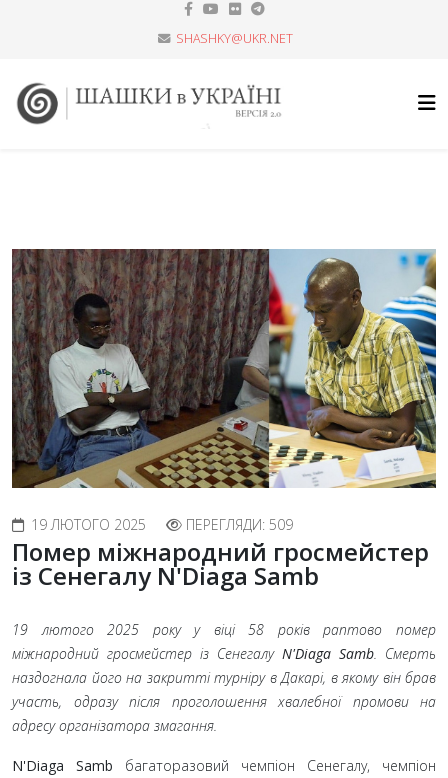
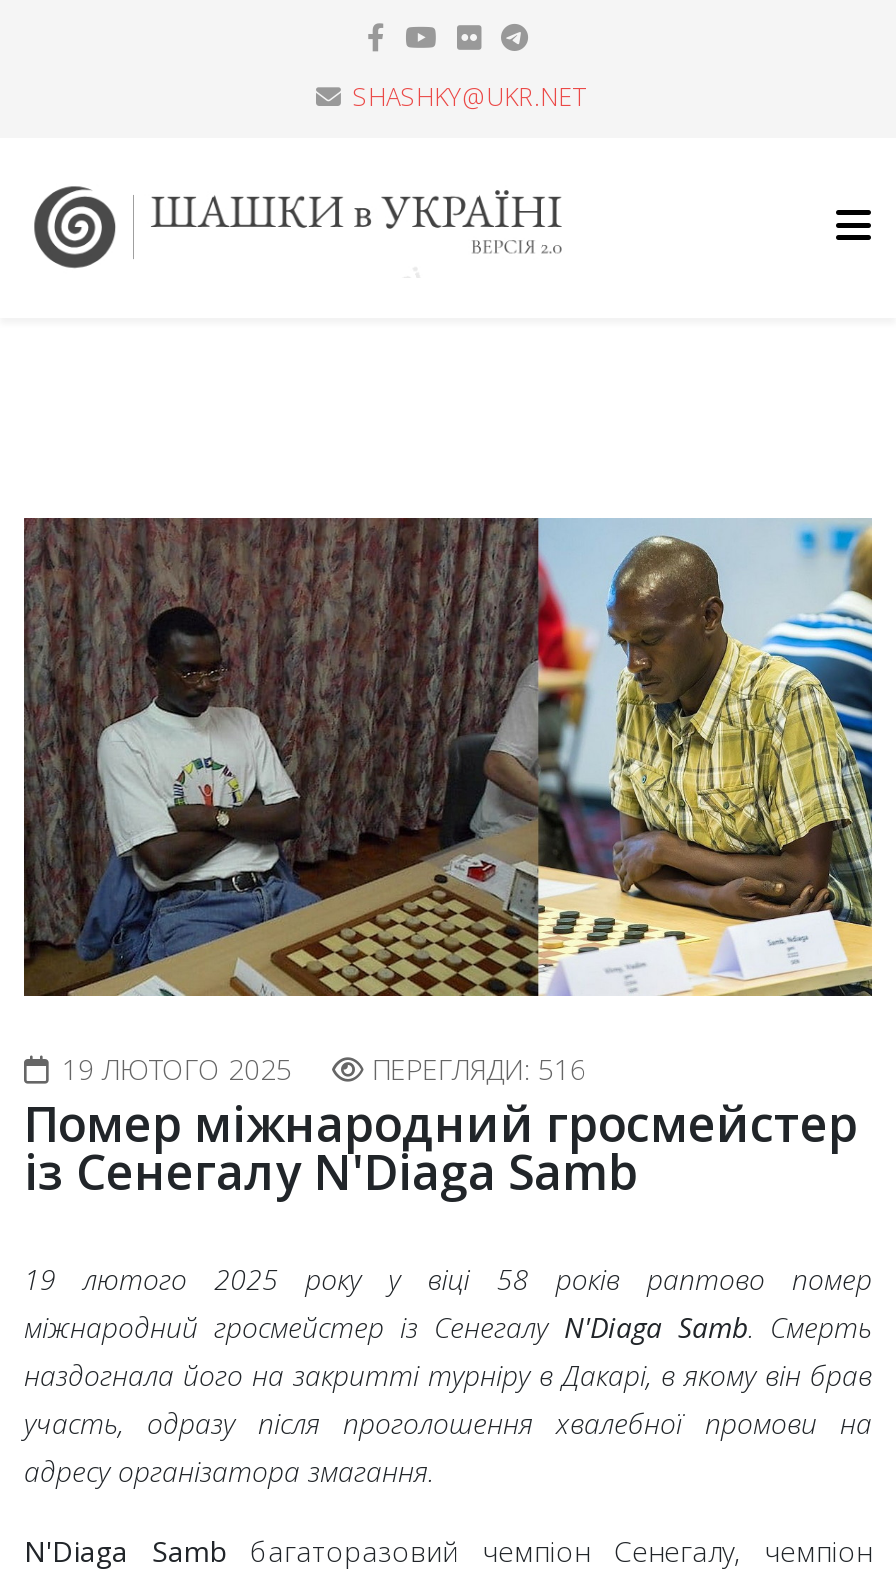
- ПЕРЕГЛЯДИ: 509
+ ПЕРЕГЛЯДИ: 516
